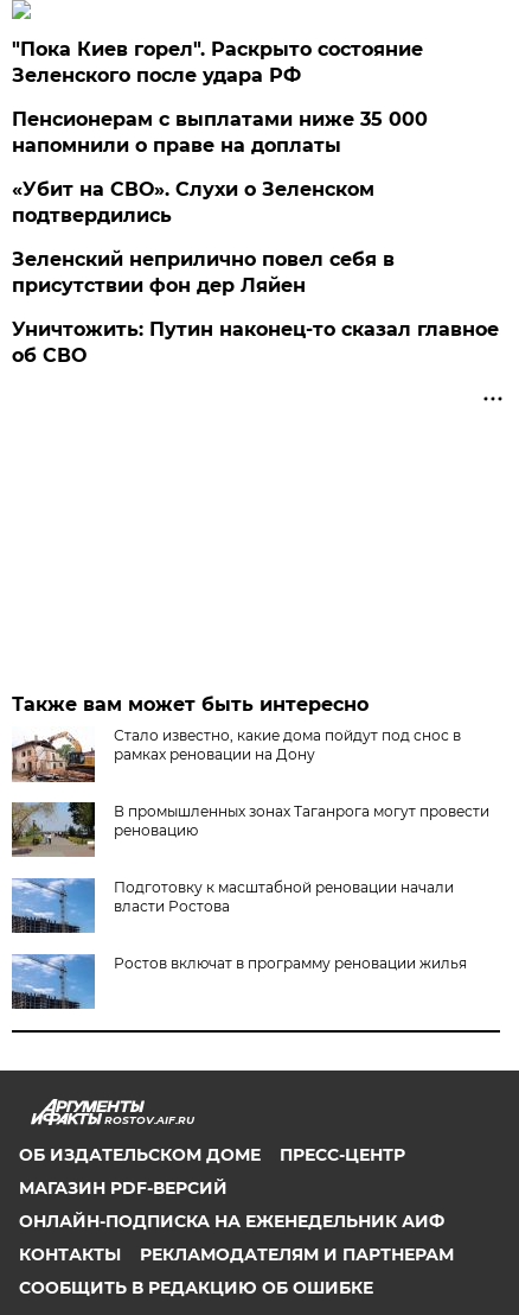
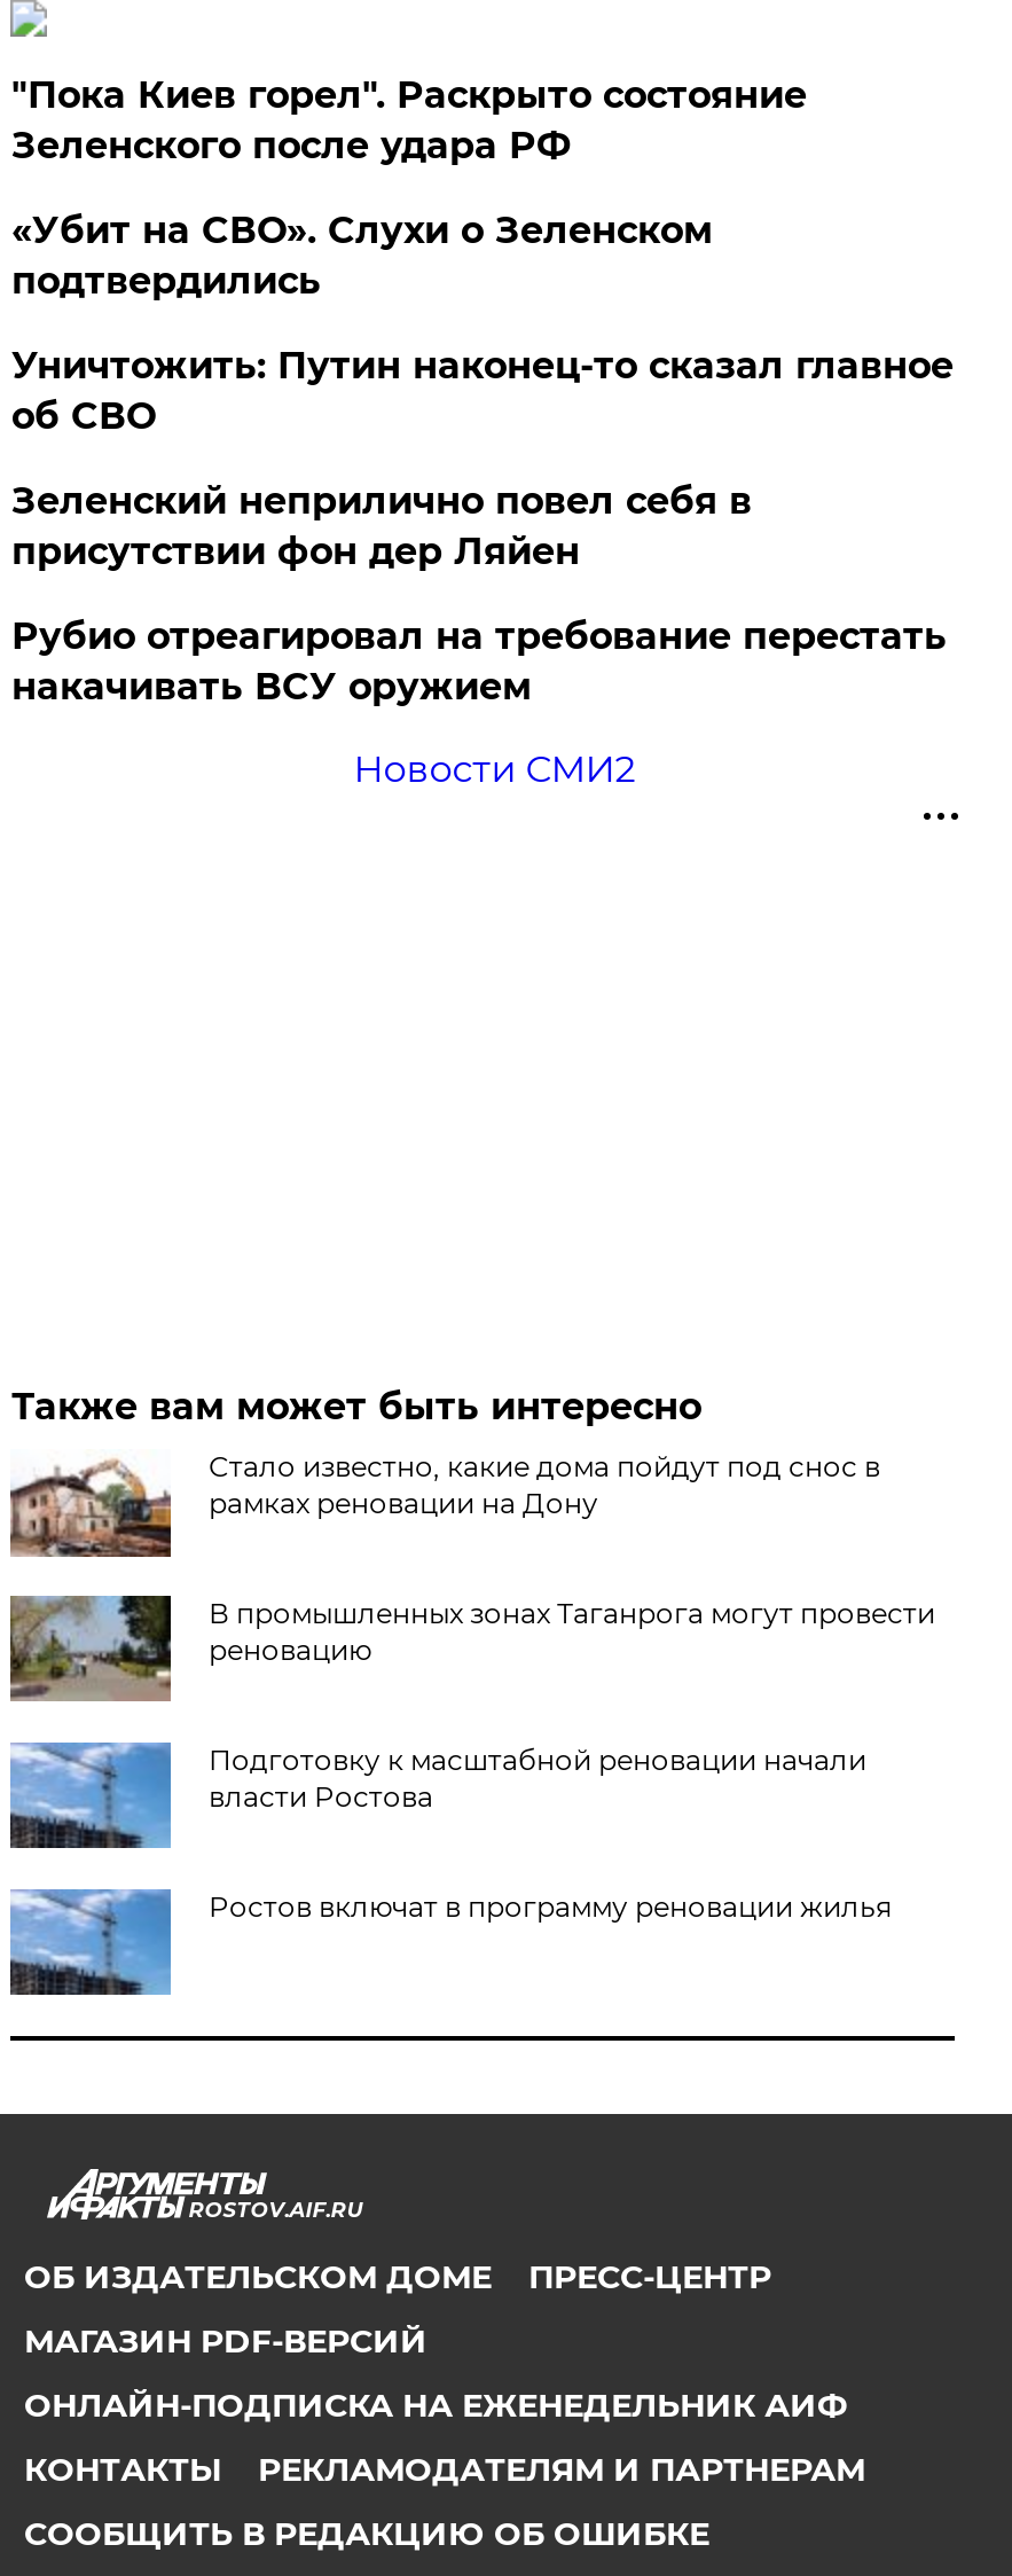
- Пенсионерам с выплатами ниже 35 000
- напомнили о праве на доплаты

moved up: «Убит на СВО». Слухи о Зеленском | подтвердились

+ Рубио отреагировал на требование перестать
+ накачивать ВСУ оружием
+ Новости СМИ2

moved up: Уничтожить: Путин наконец-то сказал главное | об СВО
